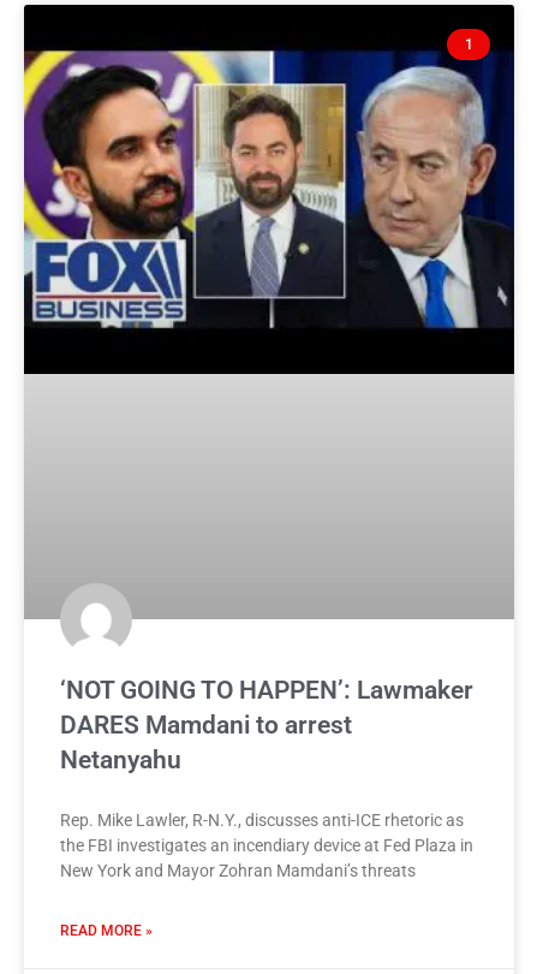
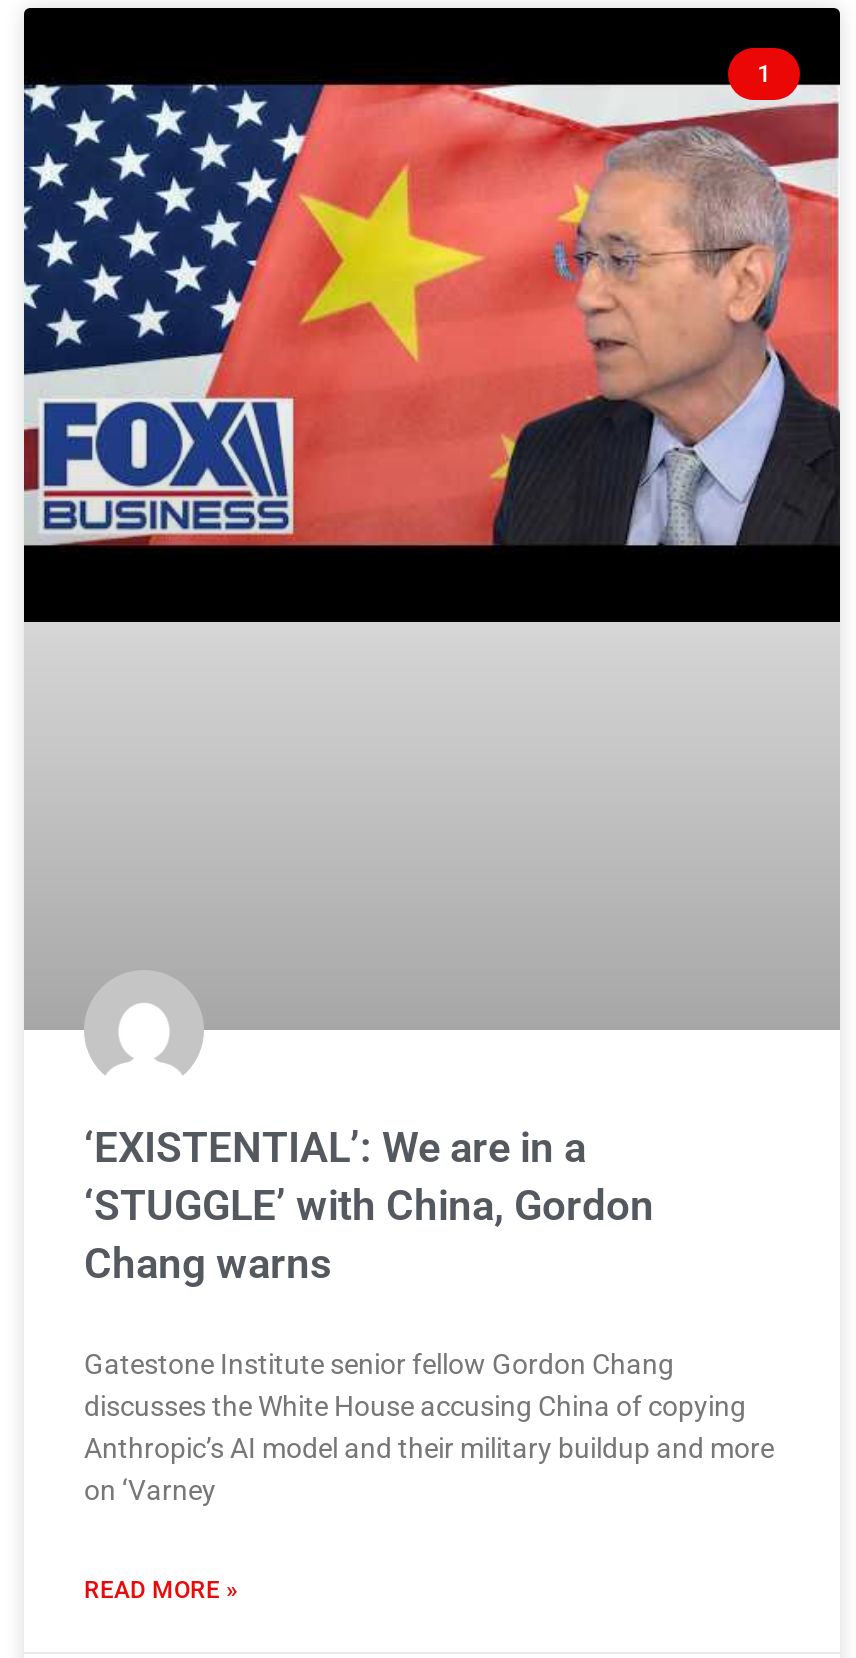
- [image]
+ [image]

- ‘NOT GOING TO HAPPEN’: Lawmaker
- DARES Mamdani to arrest
- Netanyahu
+ ‘EXISTENTIAL’: We are in a
+ ‘STUGGLE’ with China, Gordon
+ Chang warns

- Rep. Mike Lawler, R-N.Y., discusses anti-ICE rhetoric as
- the FBI investigates an incendiary device at Fed Plaza in
- New York and Mayor Zohran Mamdani’s threats
+ Gatestone Institute senior fellow Gordon Chang
+ discusses the White House accusing China of copying
+ Anthropic’s AI model and their military buildup and more
+ on ‘Varney
